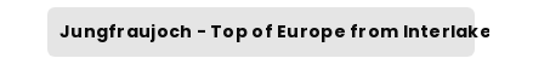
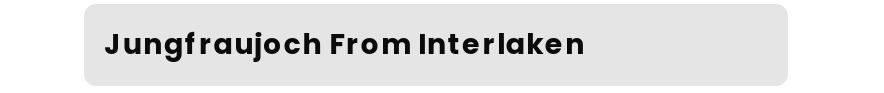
- Jungfraujoch - Top of Europe from Interlaken
+ Jungfraujoch From Interlaken
